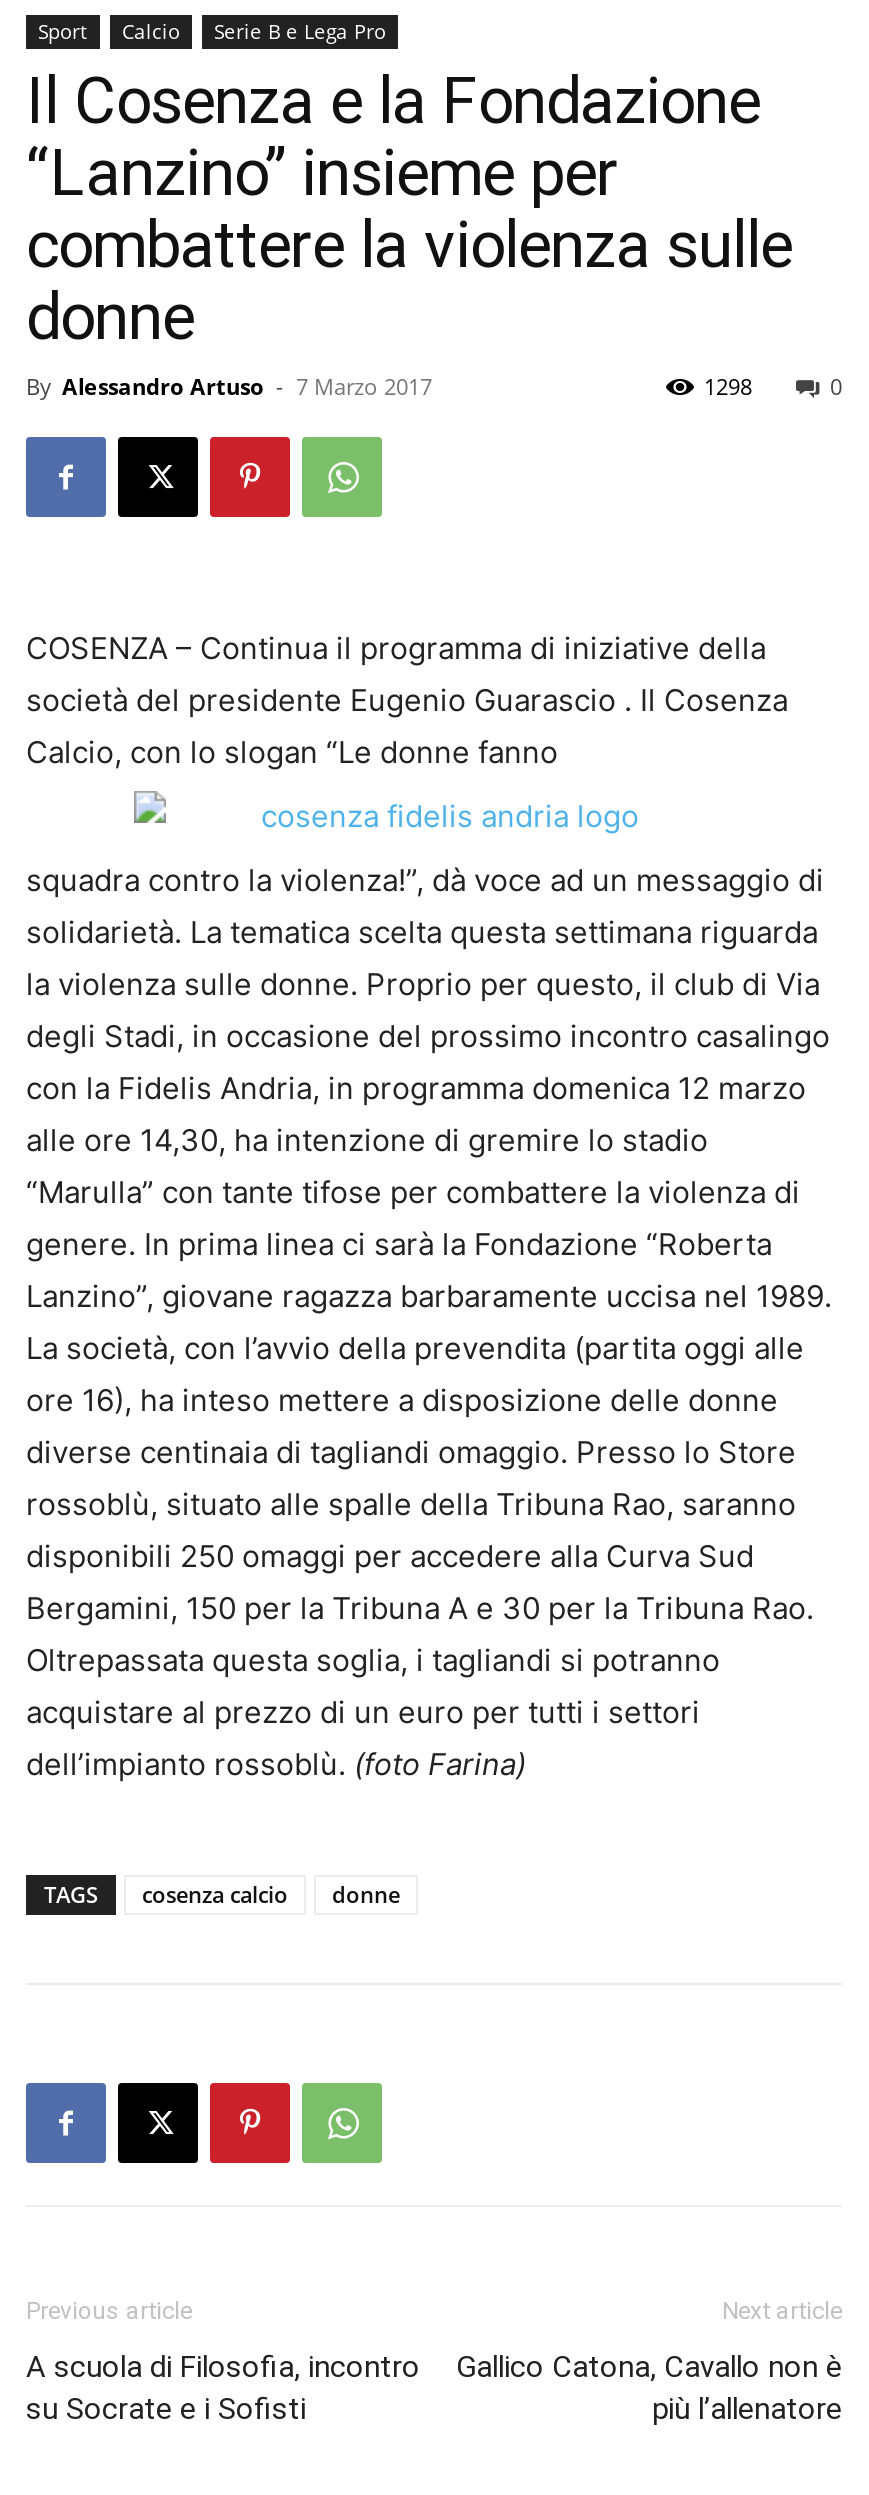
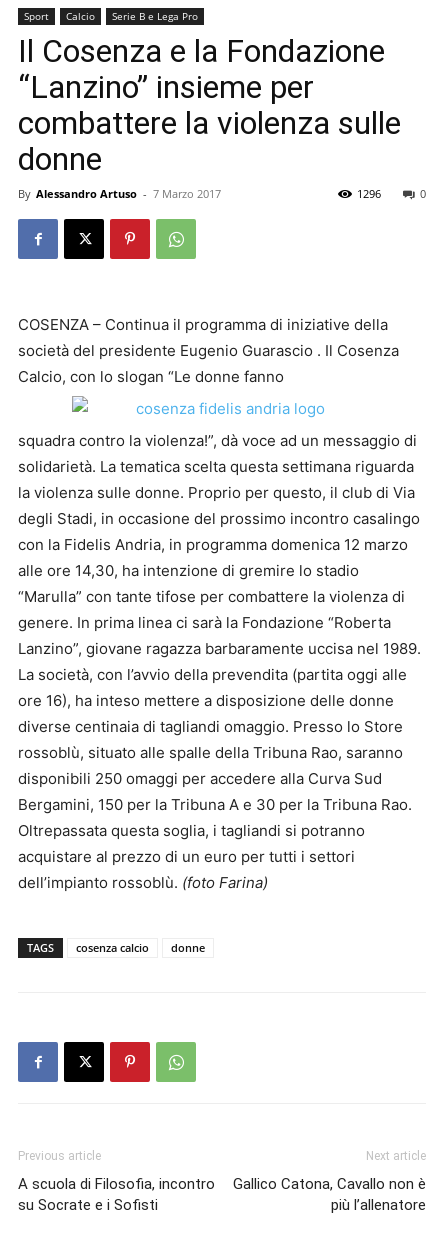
- 1298
+ 1296
